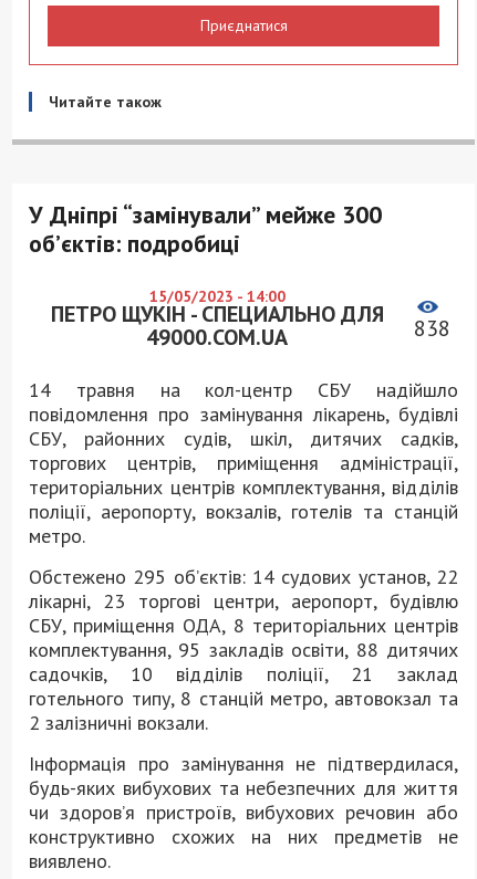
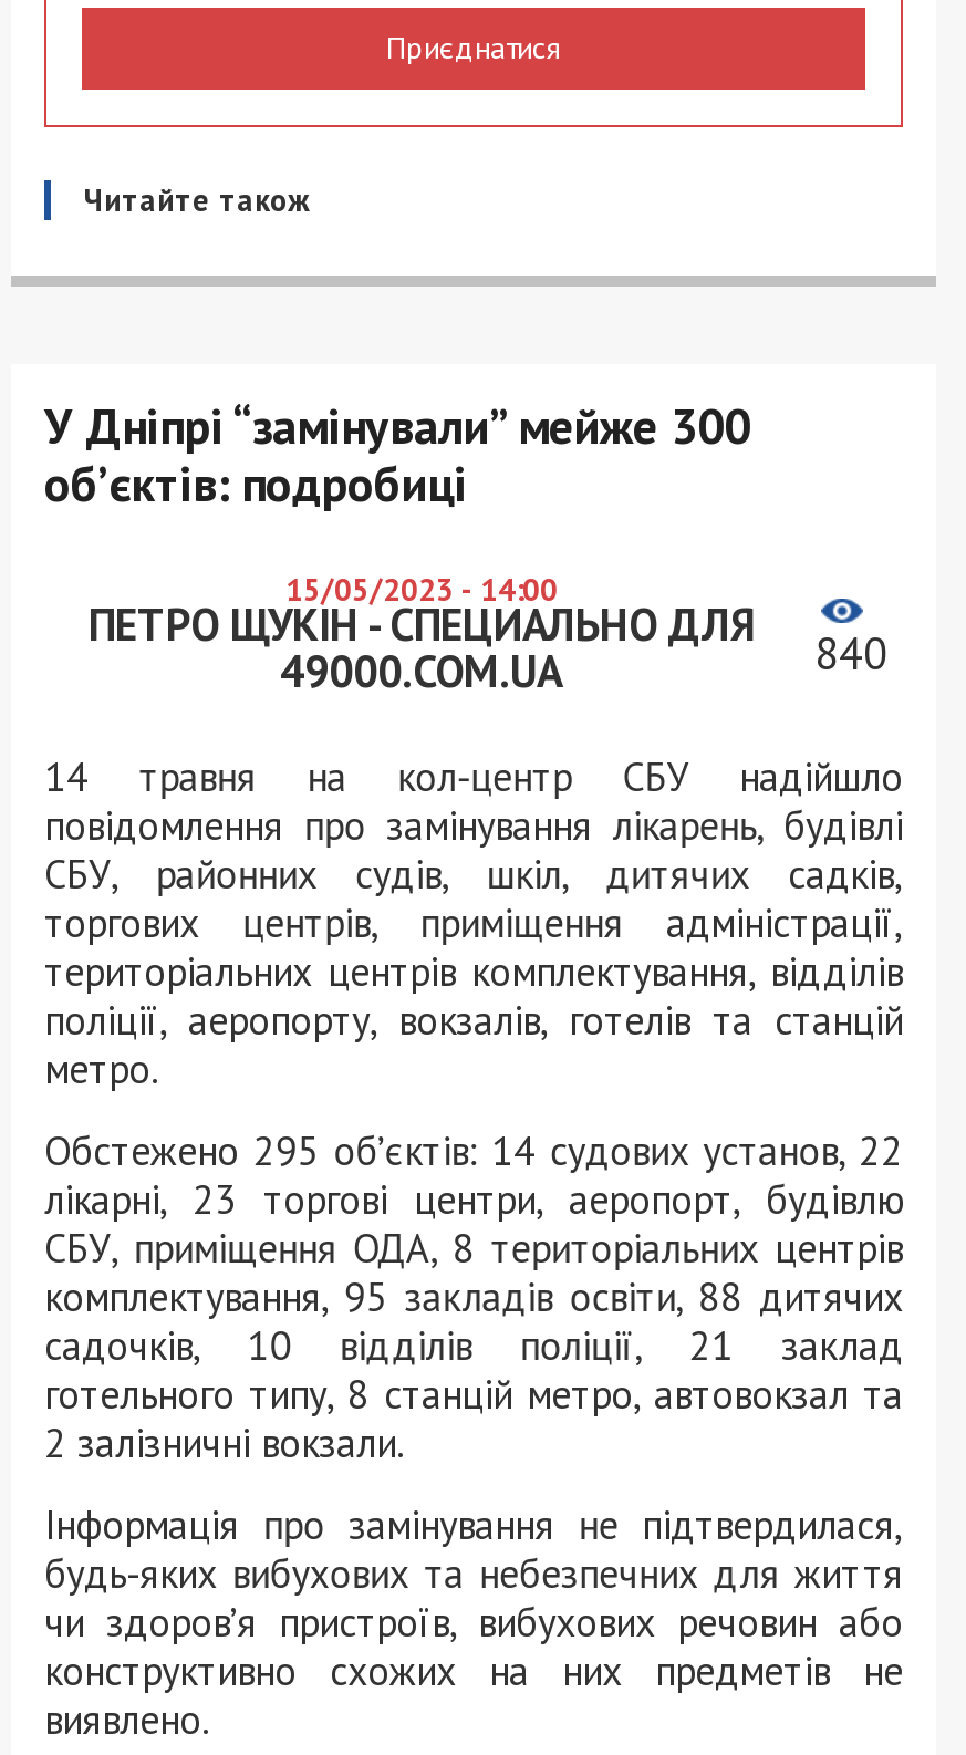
- ПЕТРО ЩУКІН - СПЕЦИАЛЬНО ДЛЯ 838
+ ПЕТРО ЩУКІН - СПЕЦИАЛЬНО ДЛЯ 840
